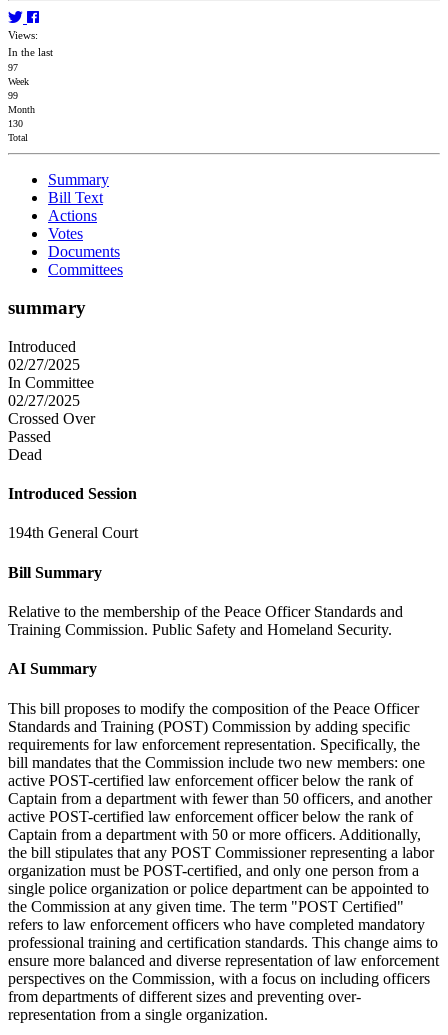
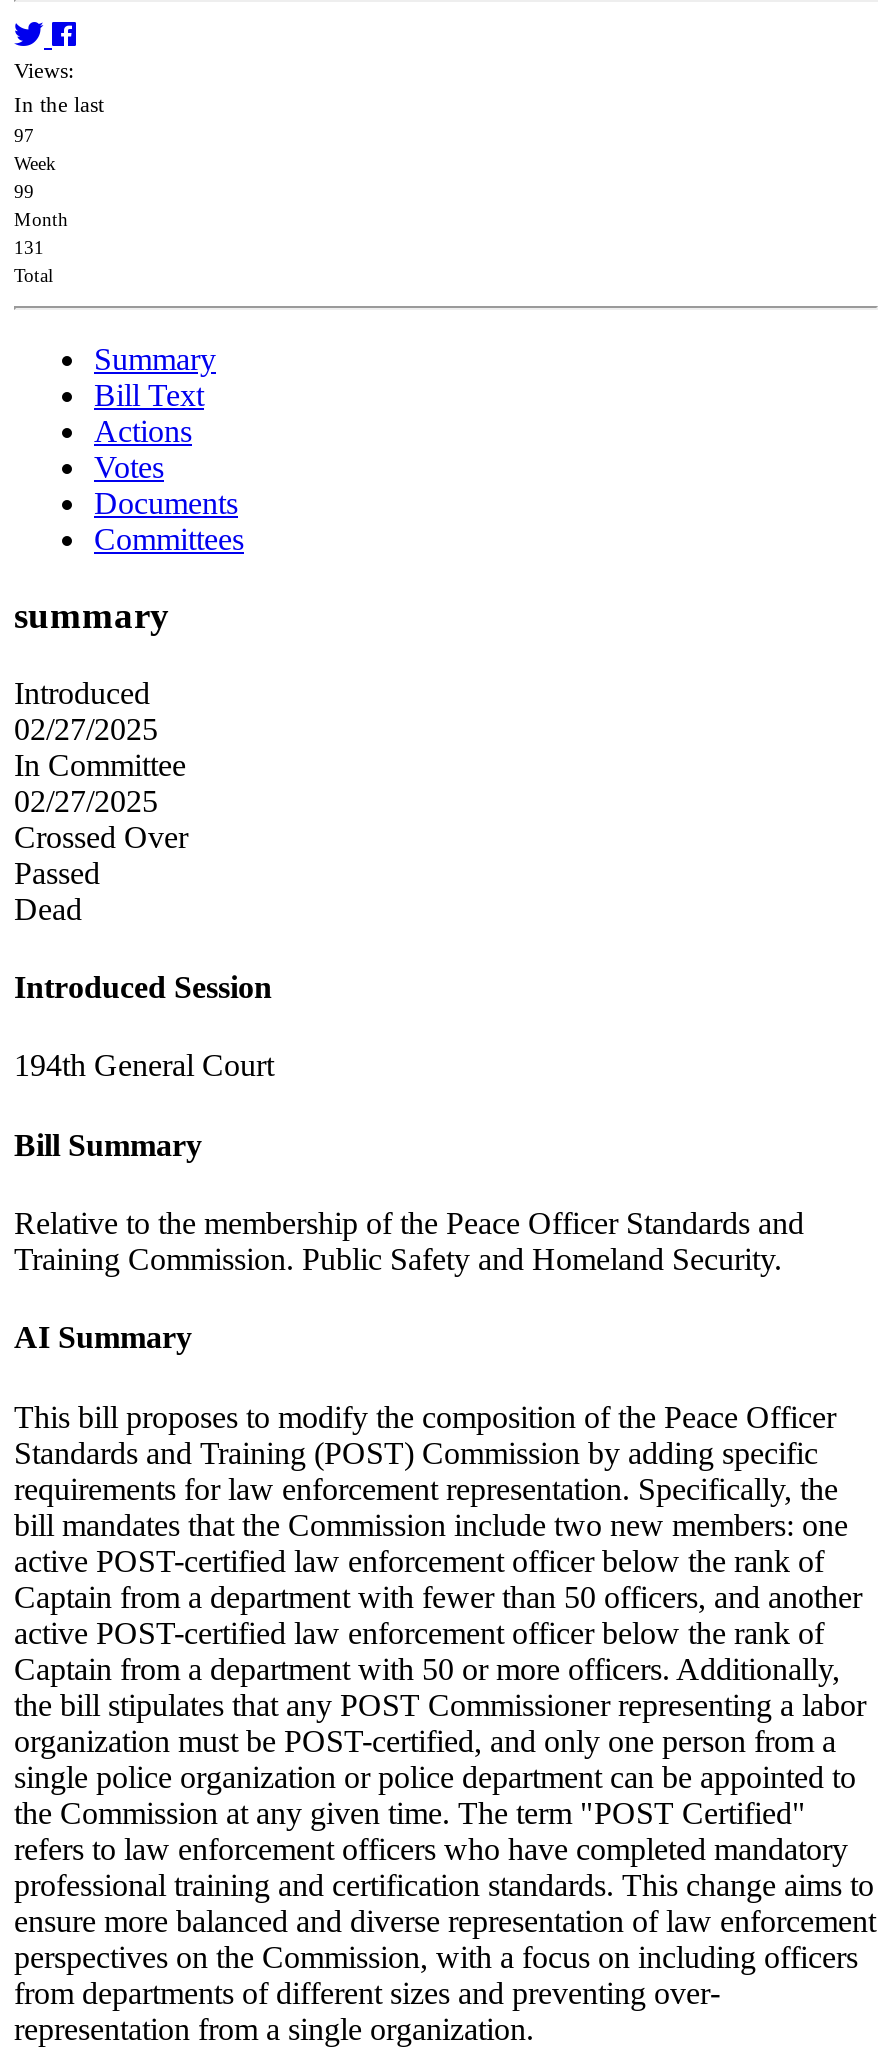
- 130
+ 131
